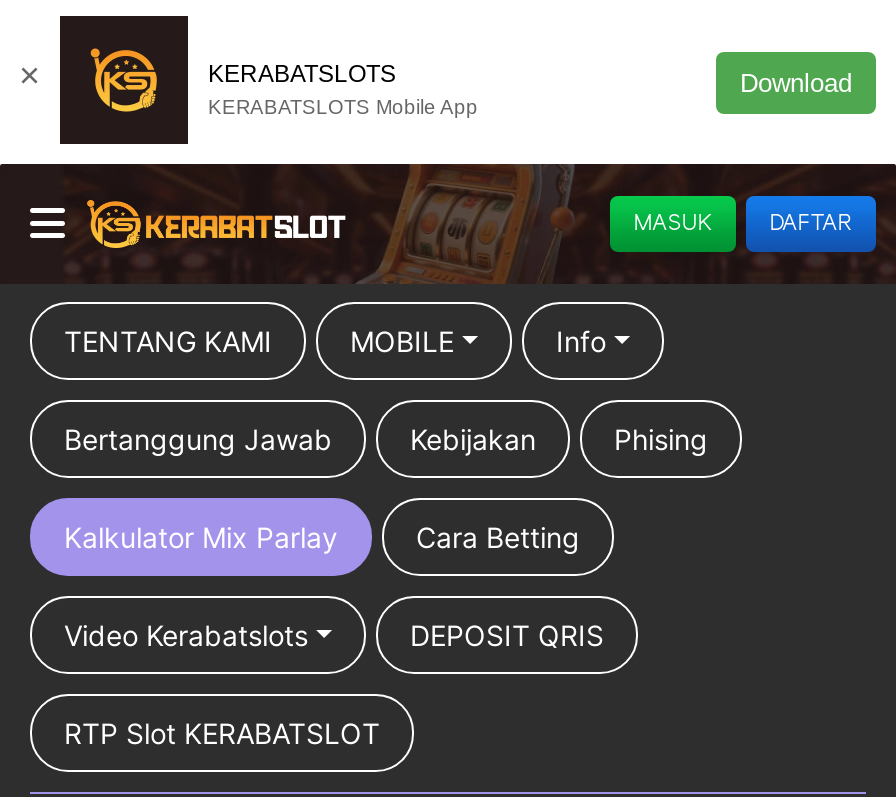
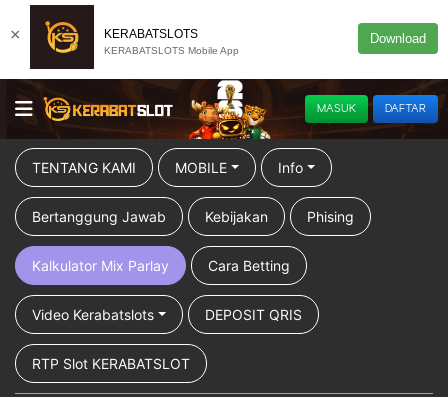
- [image]
+ [image]
